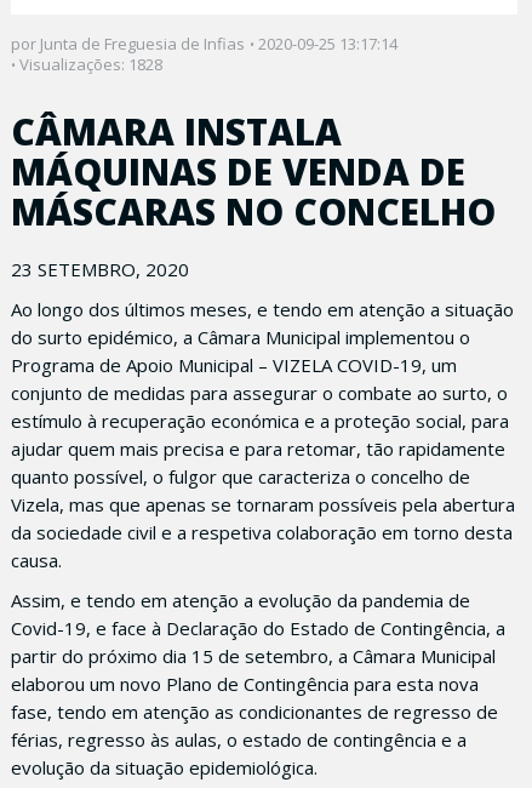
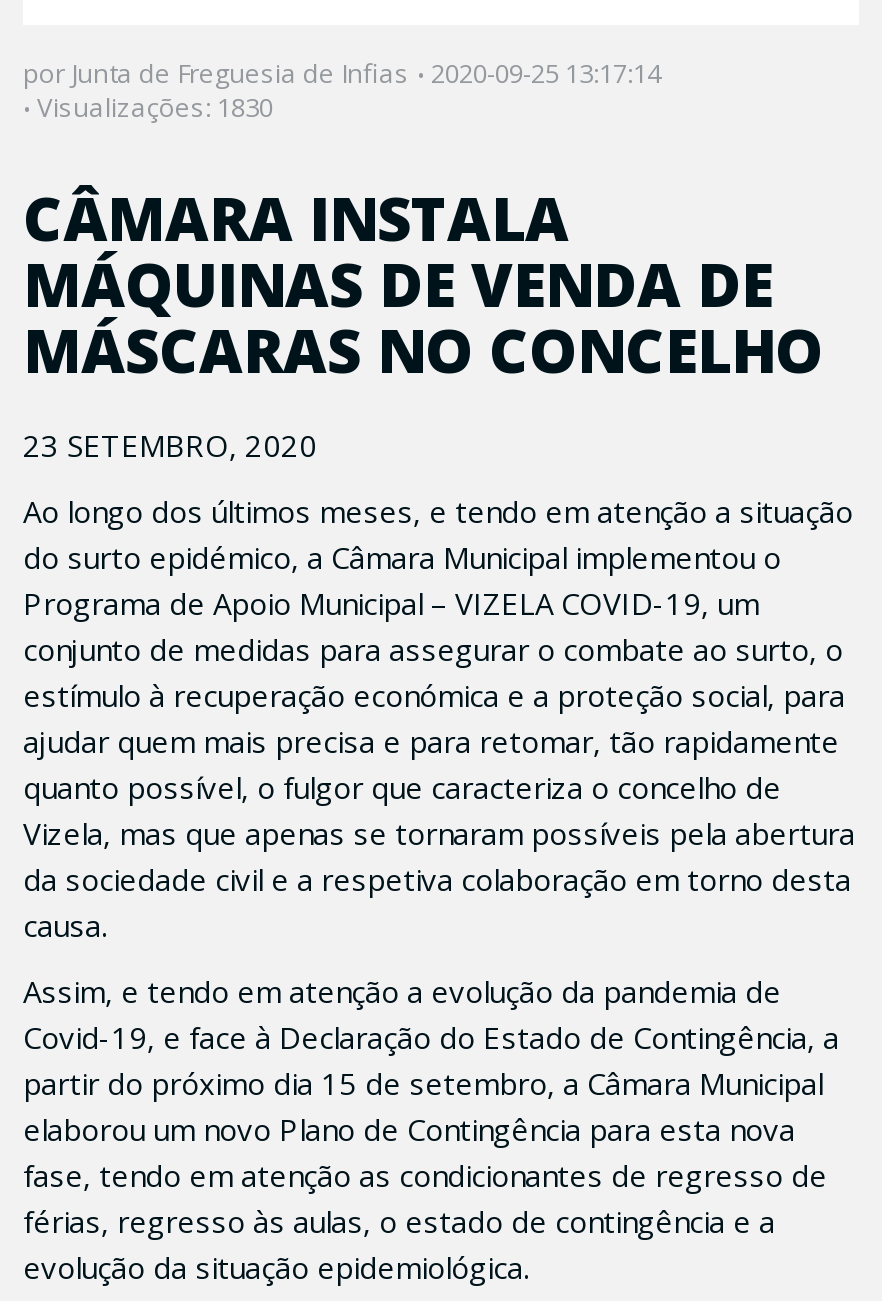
- Visualizações: 1828
+ Visualizações: 1830
